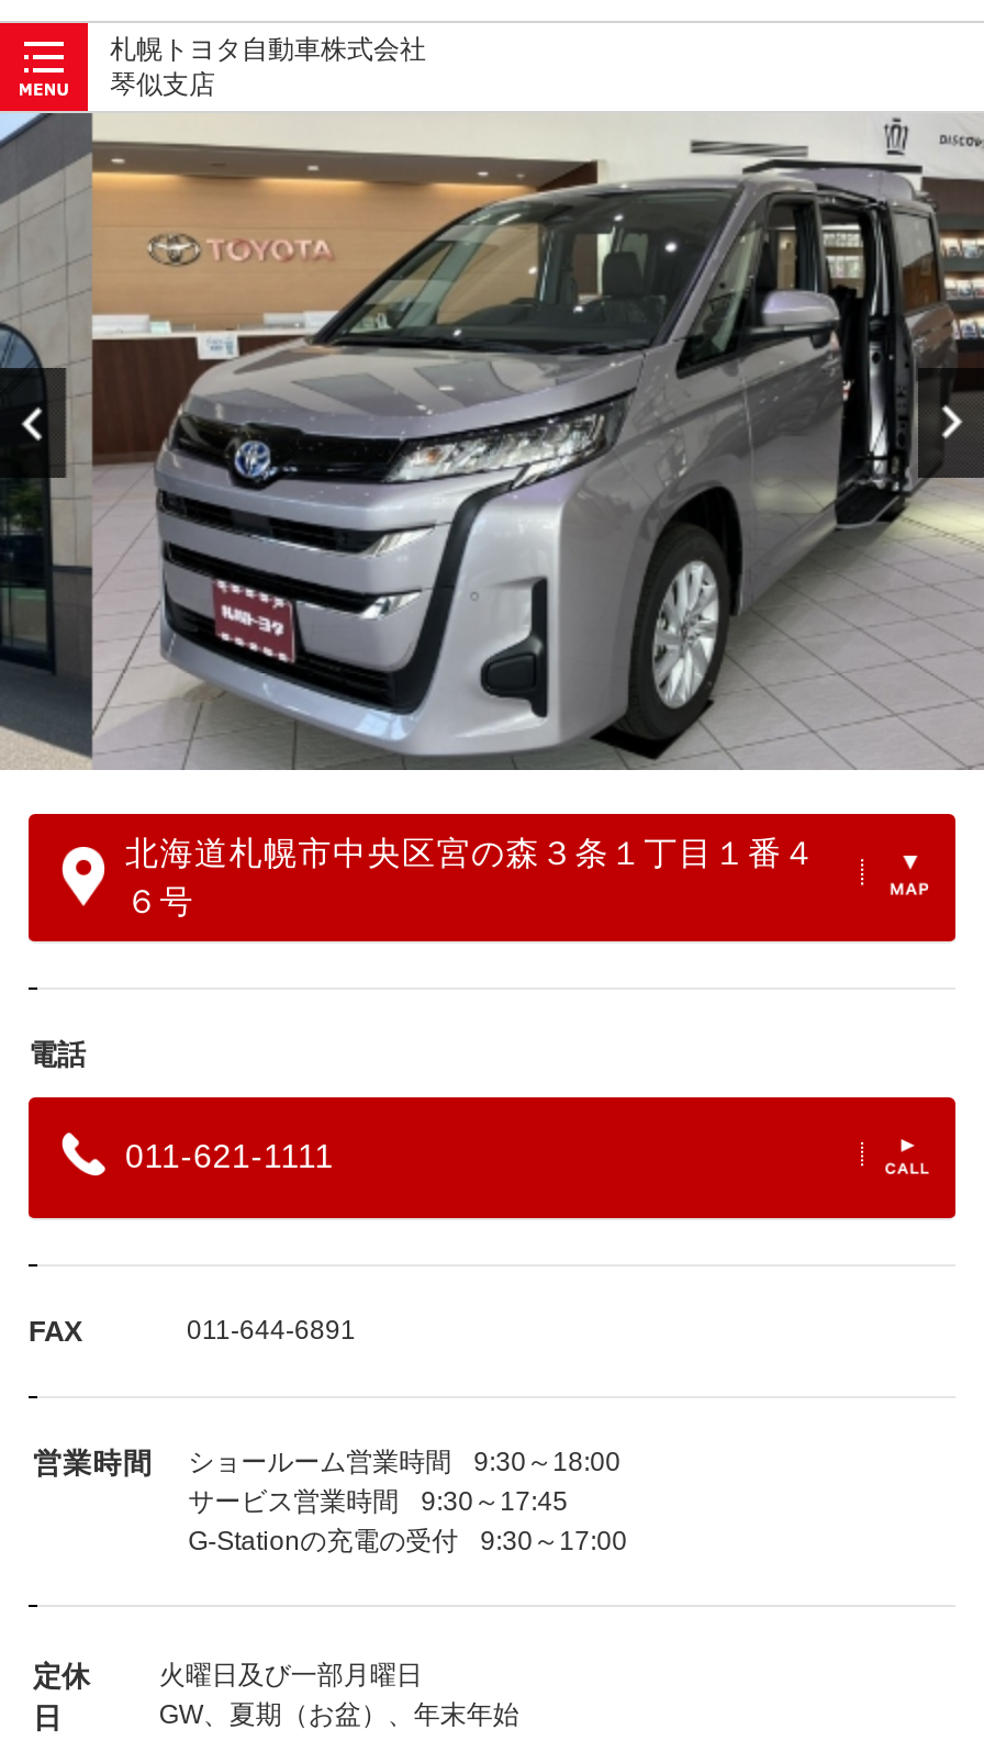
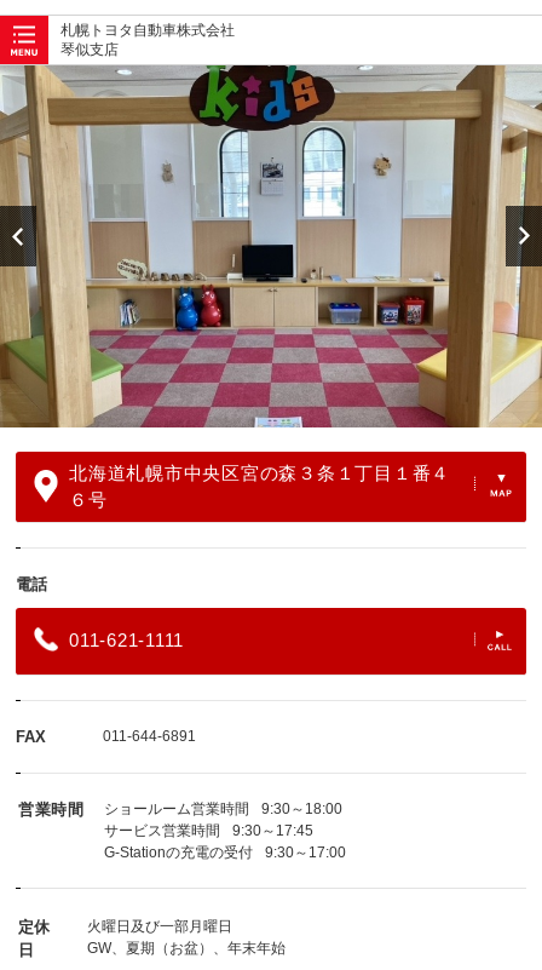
- [image]
+ [image]
